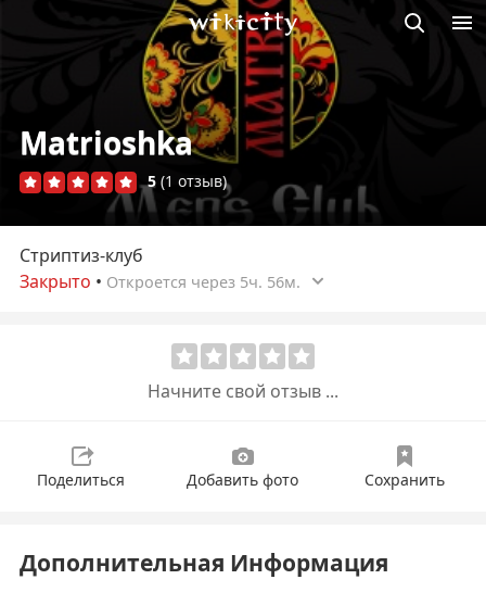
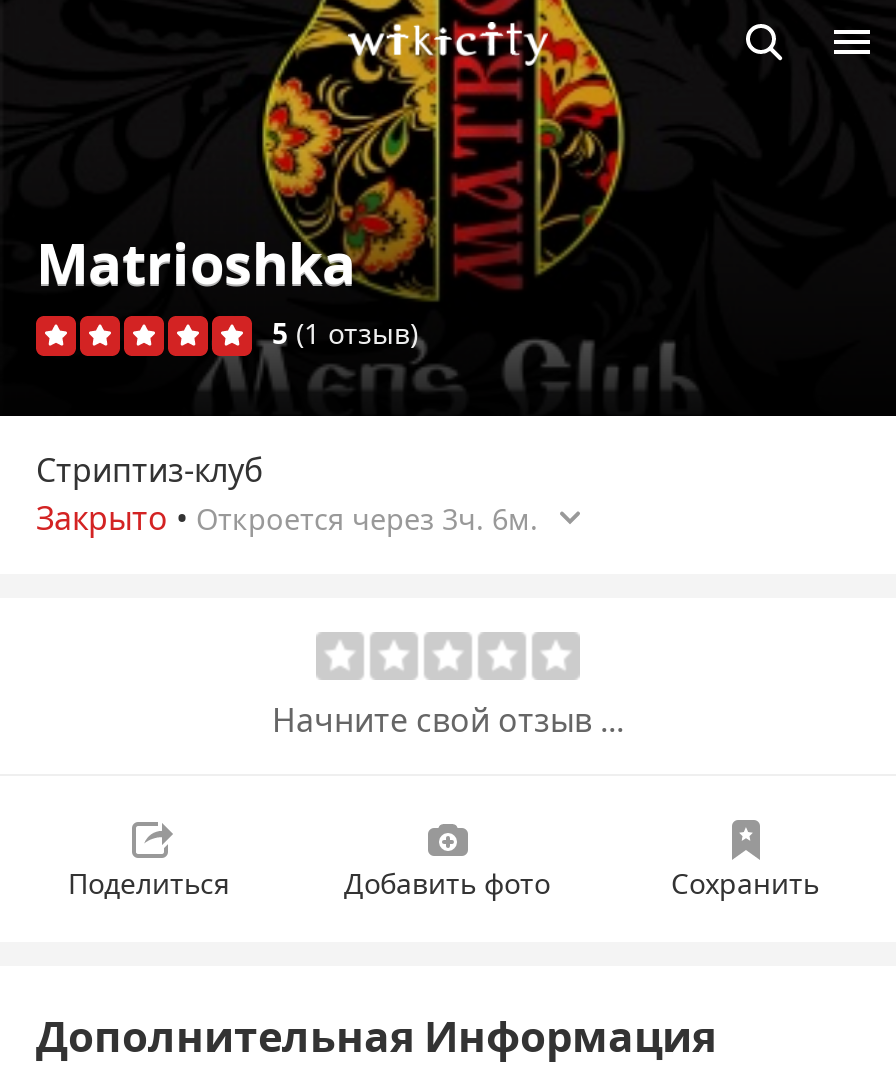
- Закрыто • Откроется через 5ч. 56м.
+ Закрыто • Откроется через 3ч. 6м.
